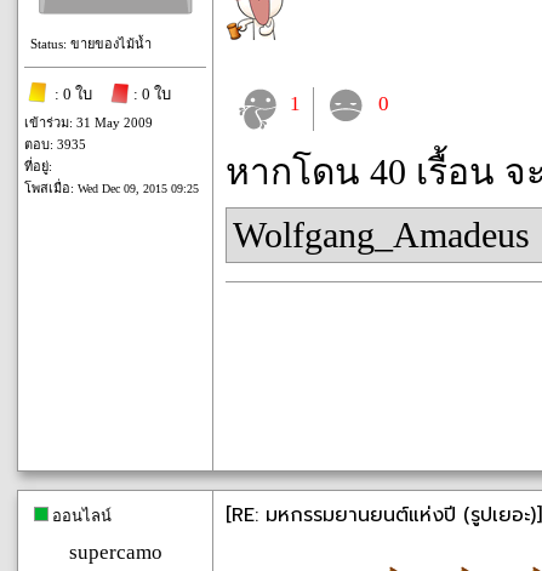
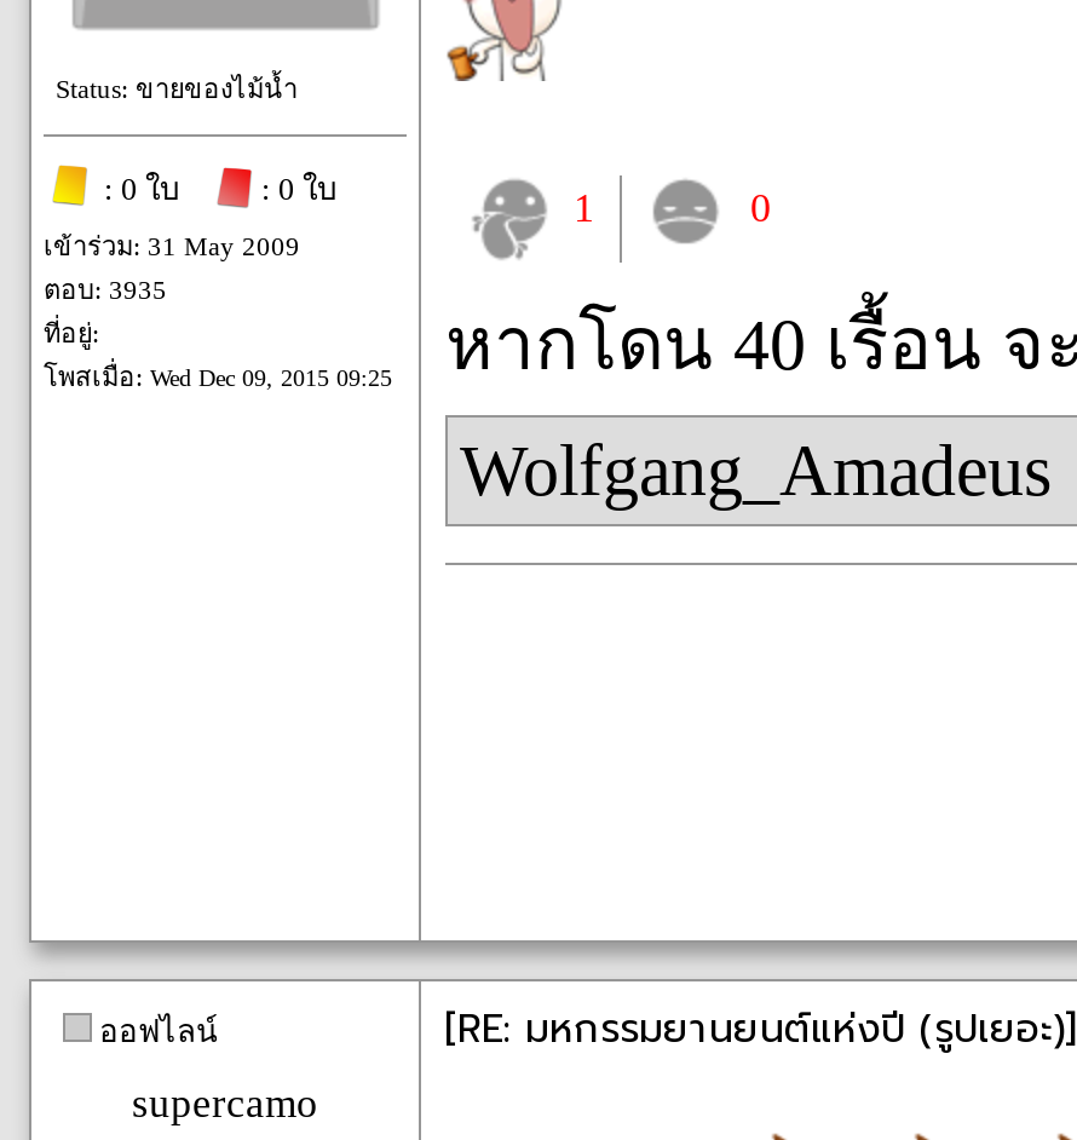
- ออนไลน์
+ ออฟไลน์
